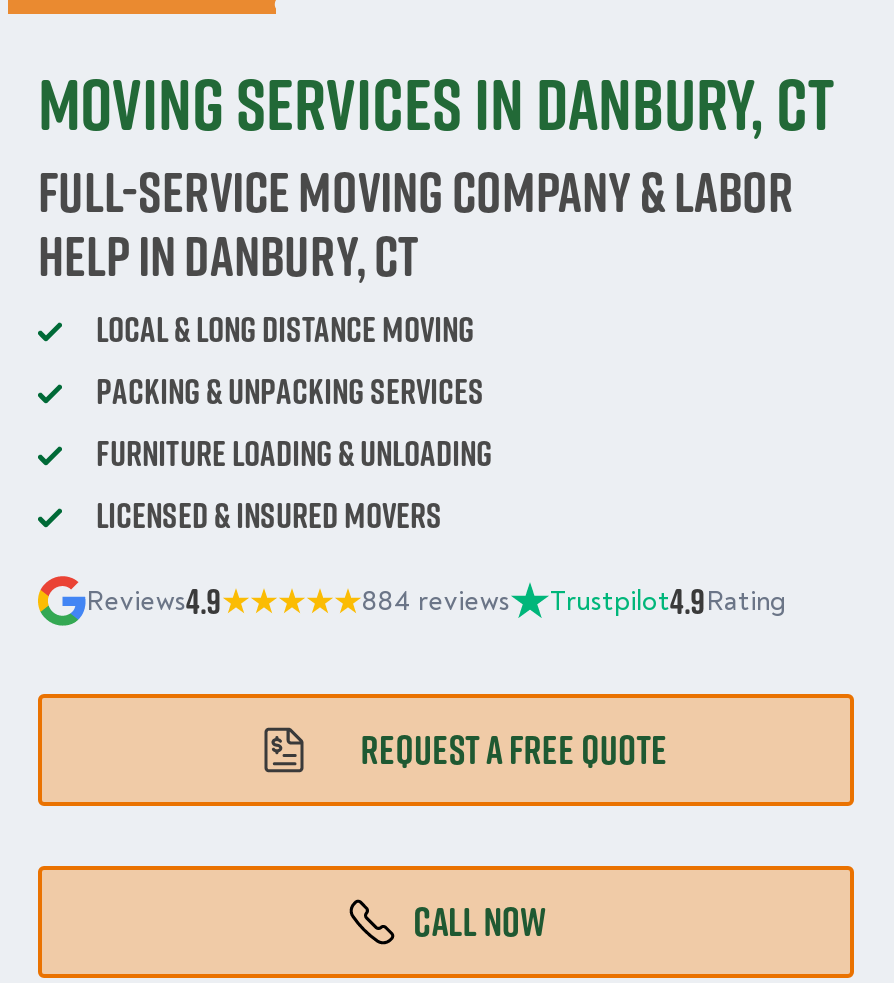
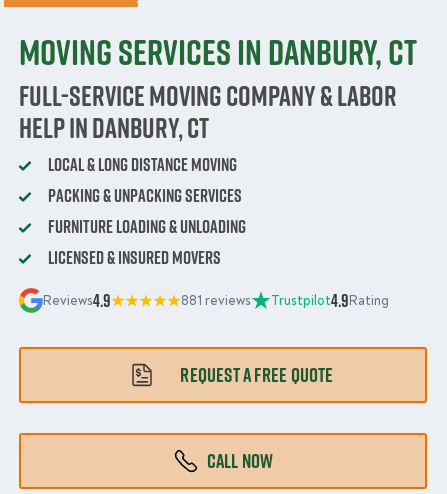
- 884 reviews Trustpilot4.9Rating
+ 881 reviews Trustpilot4.9Rating
